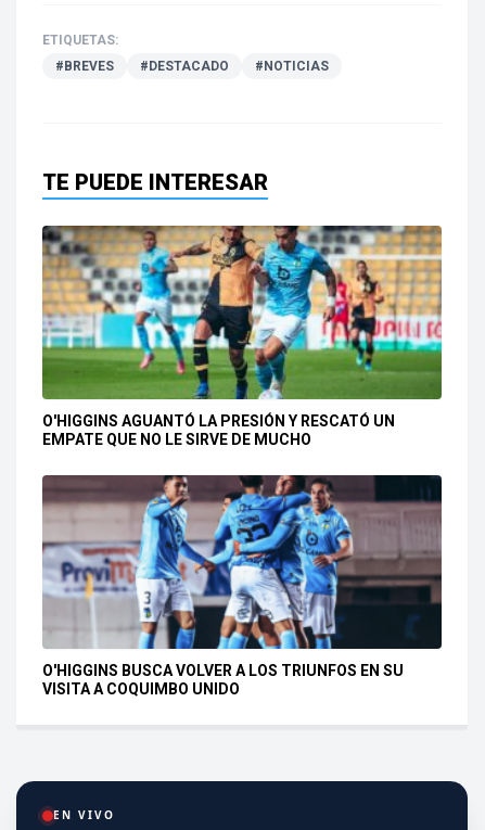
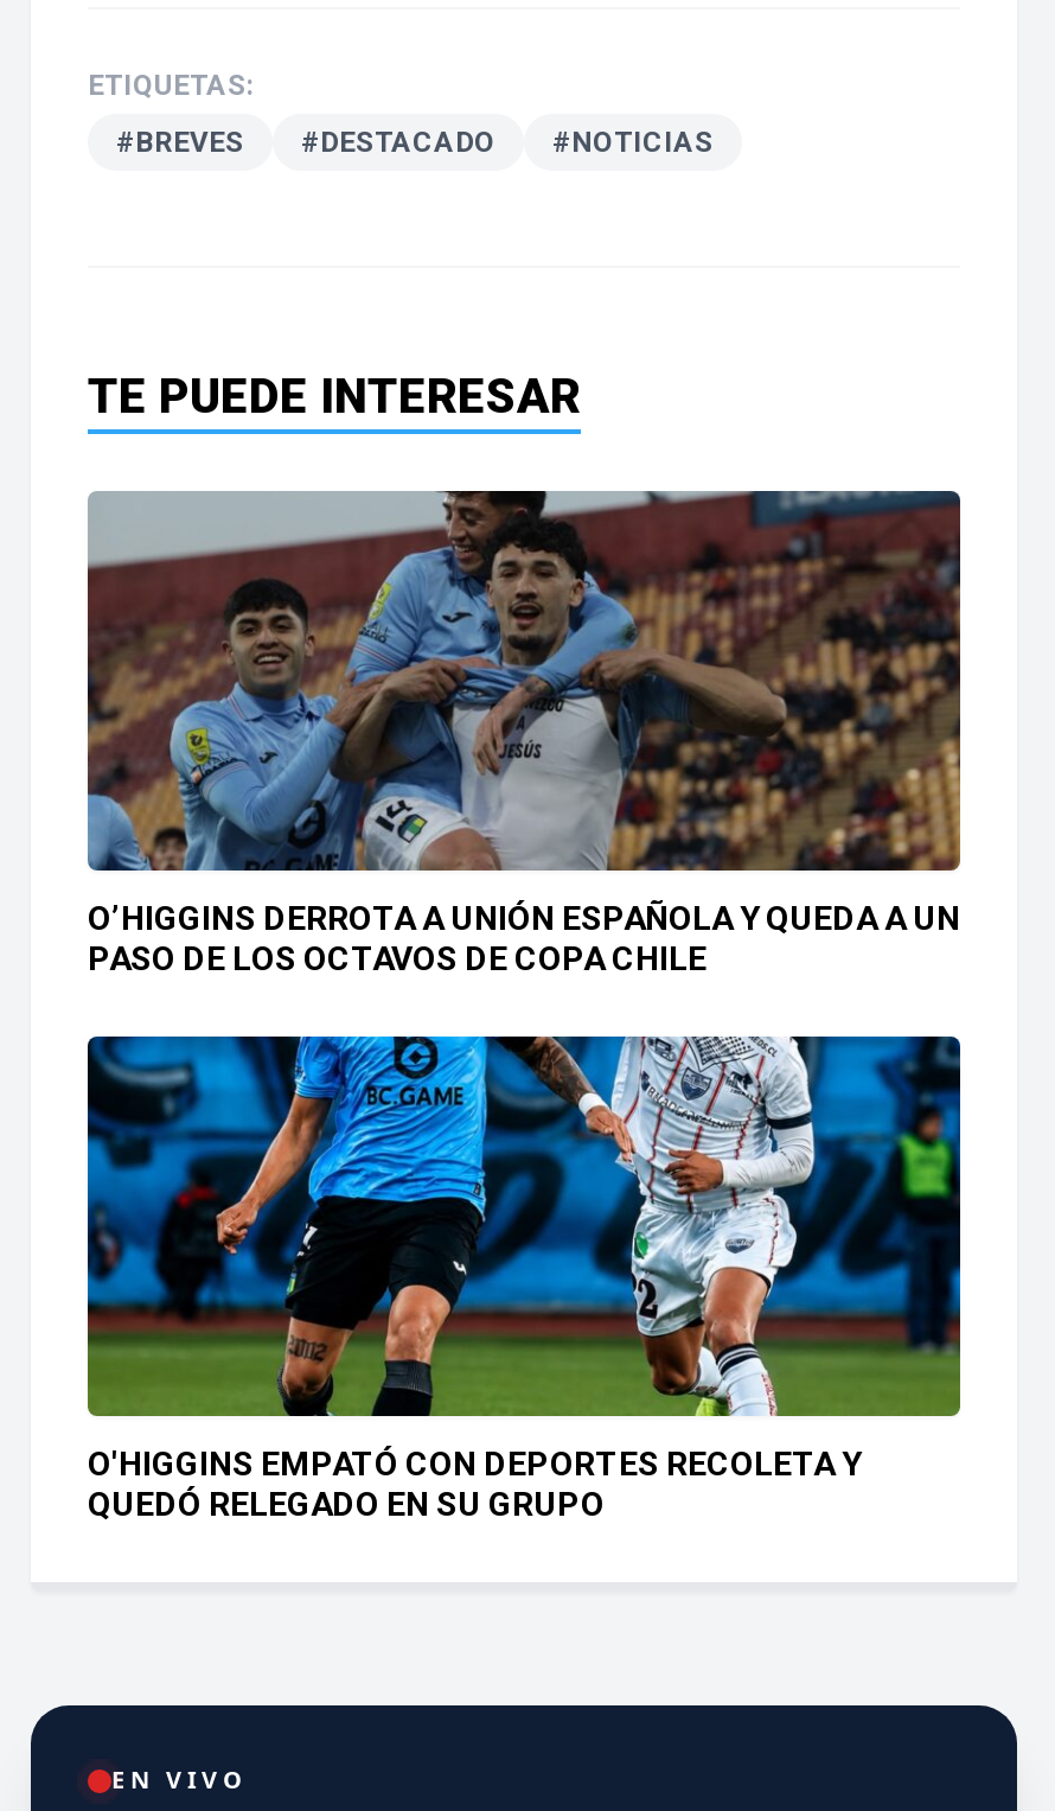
- [image]
- O'HIGGINS AGUANTÓ LA PRESIÓN Y RESCATÓ UN
- EMPATE QUE NO LE SIRVE DE MUCHO
+ [image]
+ O’HIGGINS DERROTA A UNIÓN ESPAÑOLA Y QUEDA A UN
+ PASO DE LOS OCTAVOS DE COPA CHILE

- [image]
- O'HIGGINS BUSCA VOLVER A LOS TRIUNFOS EN SU
- VISITA A COQUIMBO UNIDO
+ [image]
+ O'HIGGINS EMPATÓ CON DEPORTES RECOLETA Y
+ QUEDÓ RELEGADO EN SU GRUPO
